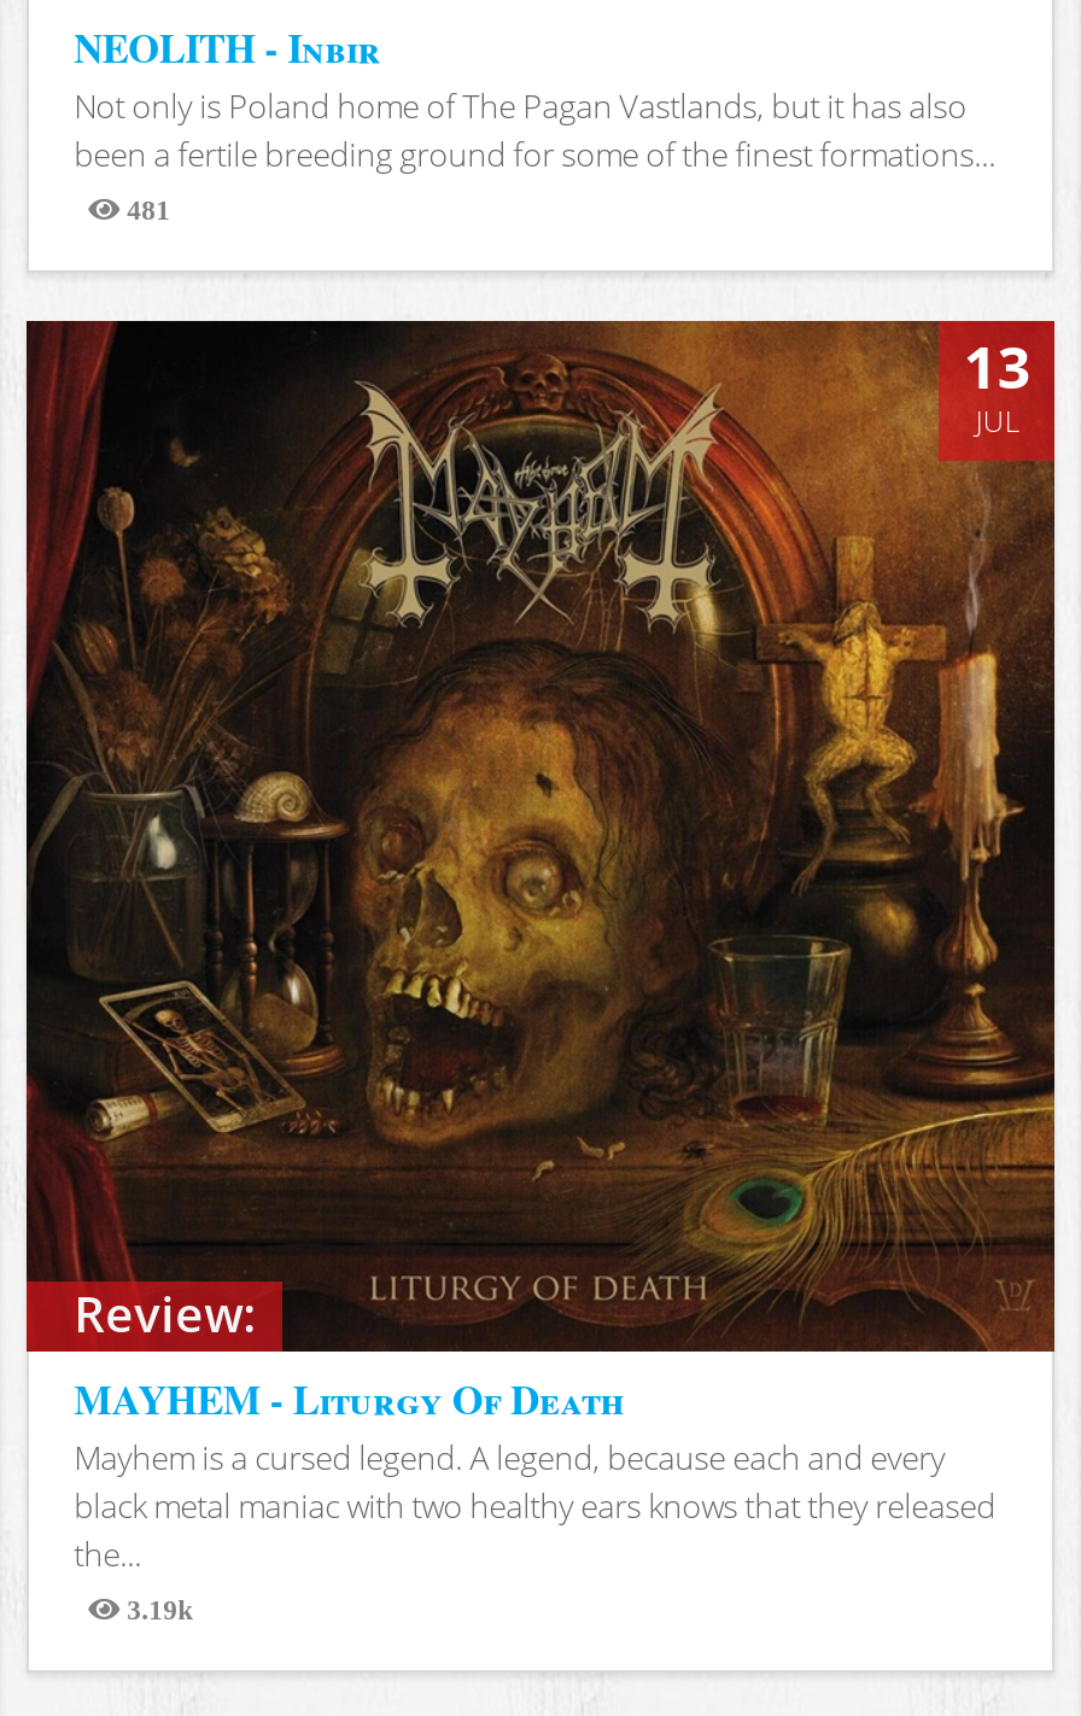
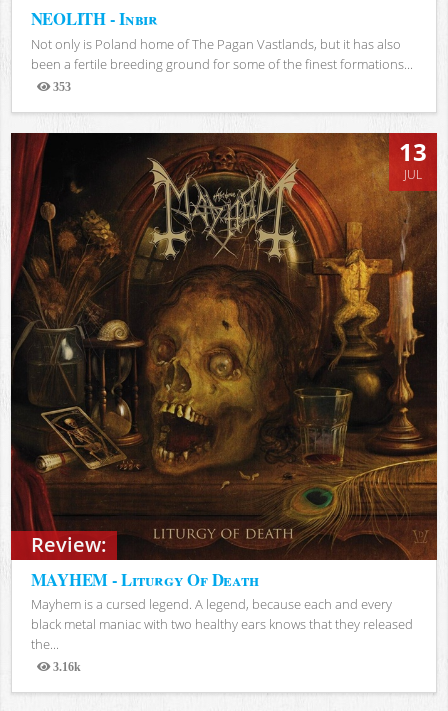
- 481
+ 353

- 3.19k
+ 3.16k
